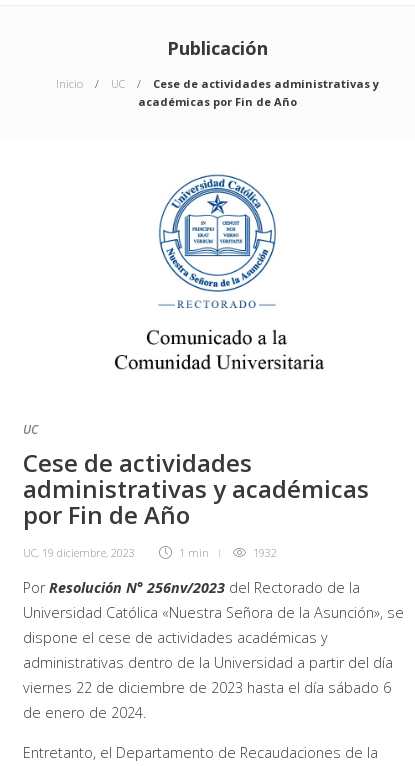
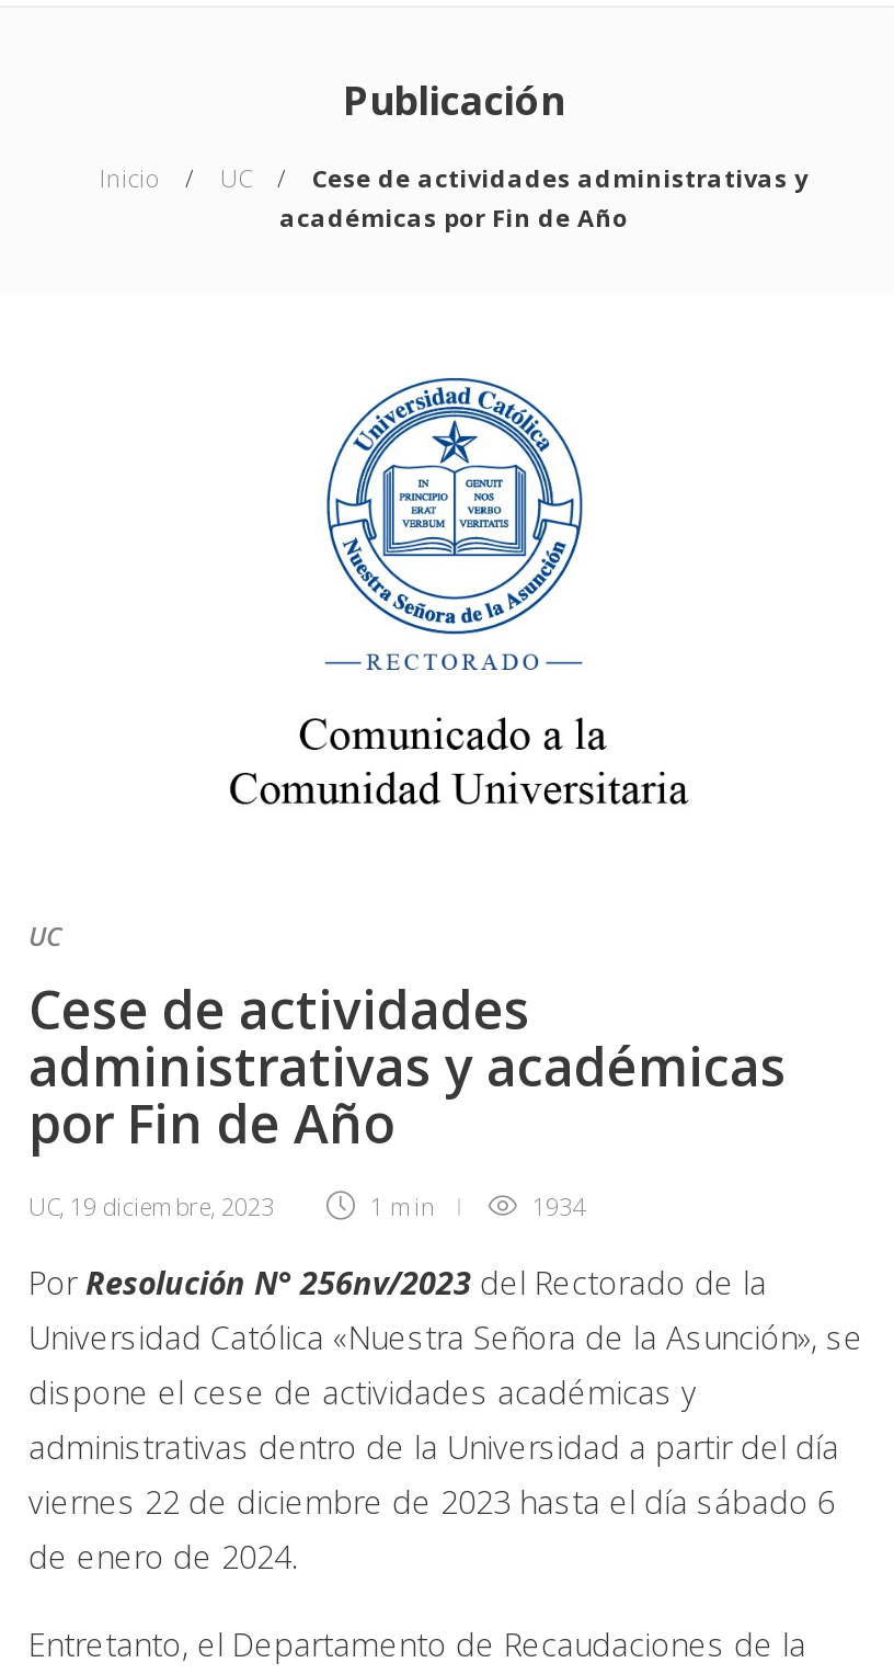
- 1932
+ 1934
